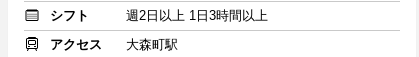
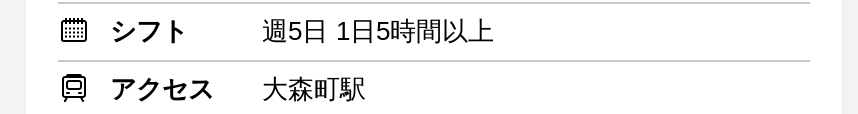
- 週2日以上 1日3時間以上
+ 週5日 1日5時間以上
